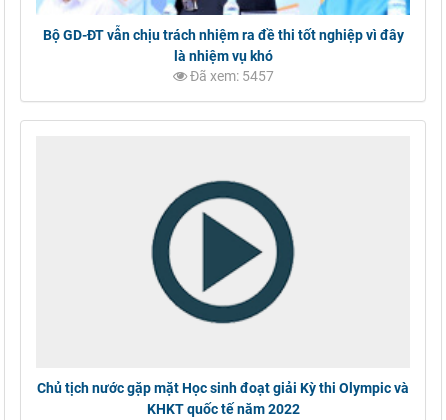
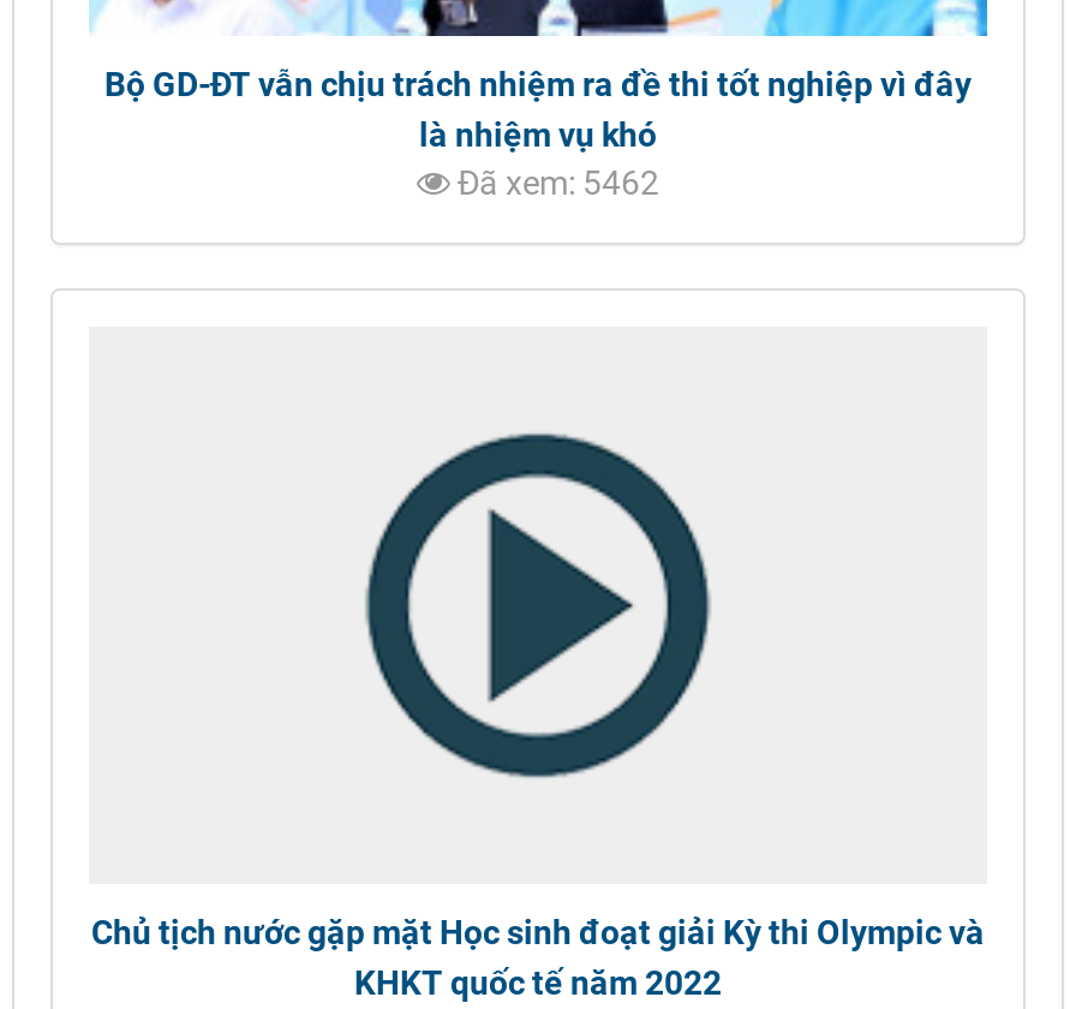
- Đã xem: 5457
+ Đã xem: 5462
